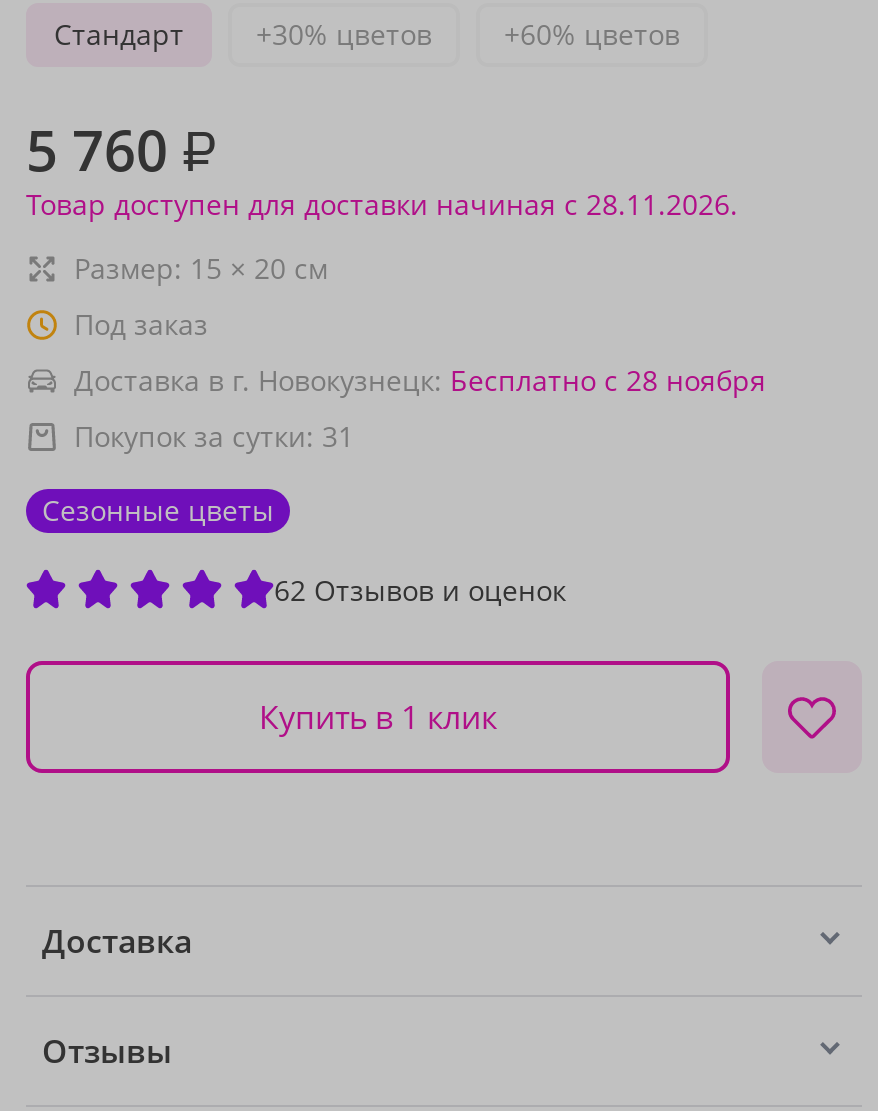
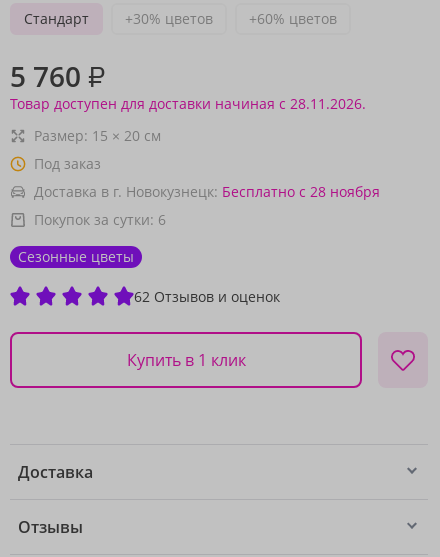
- Покупок за сутки: 31
+ Покупок за сутки: 6
